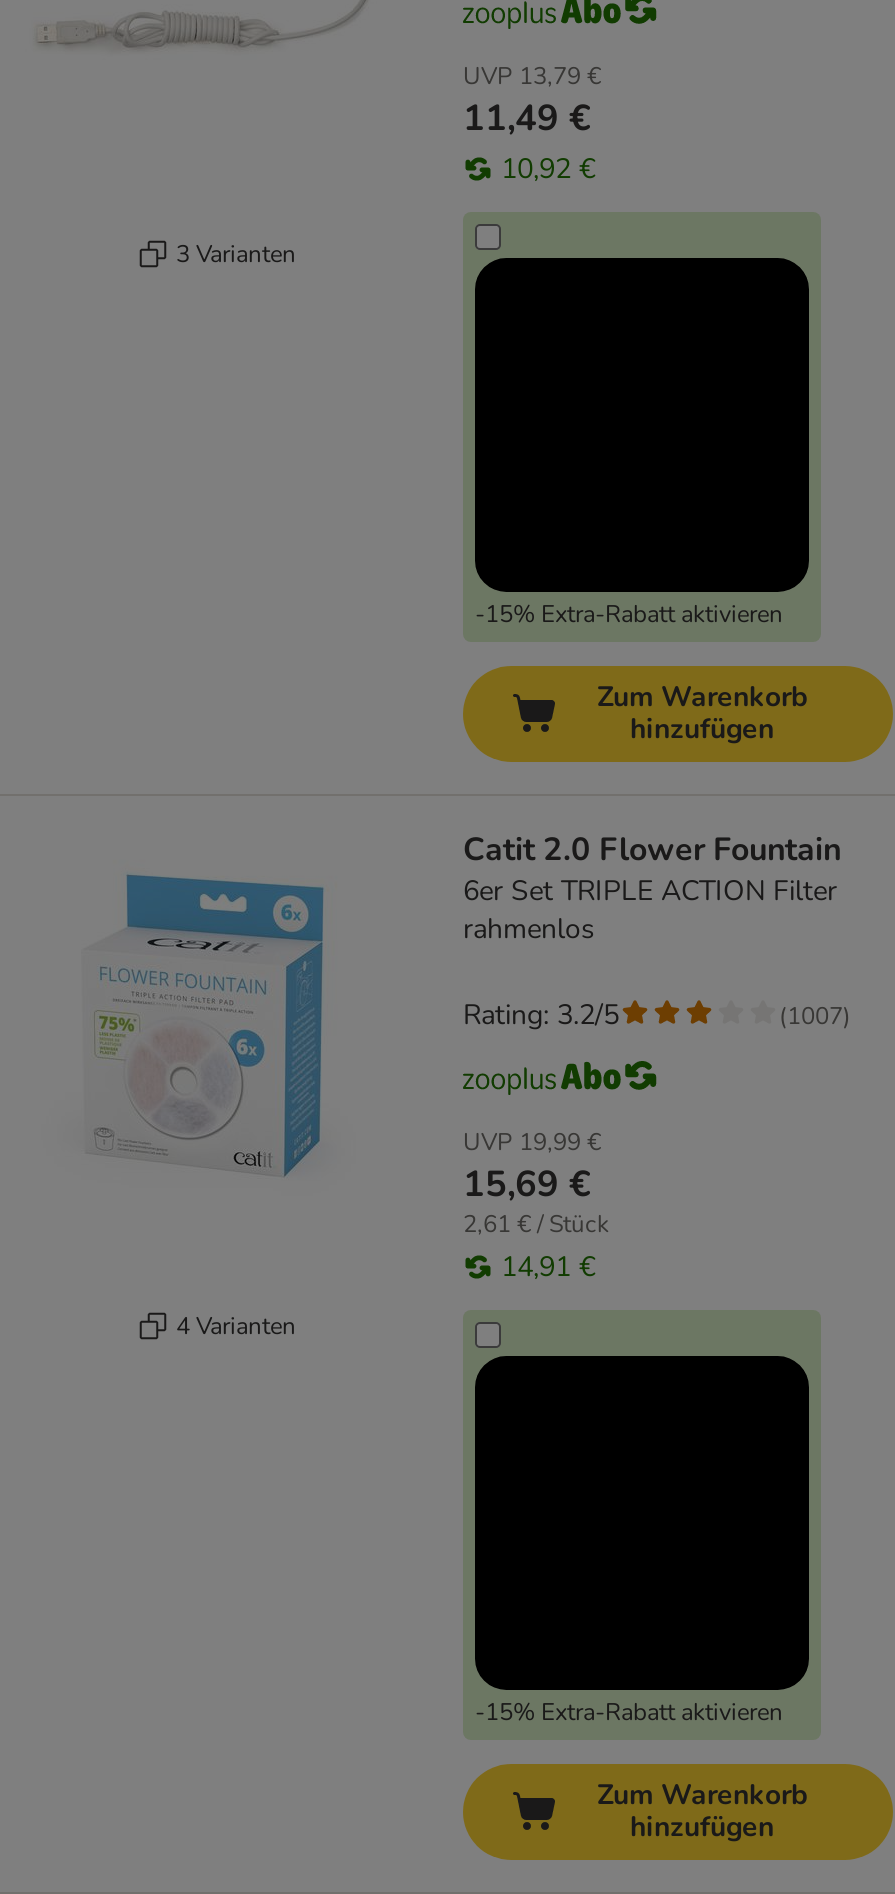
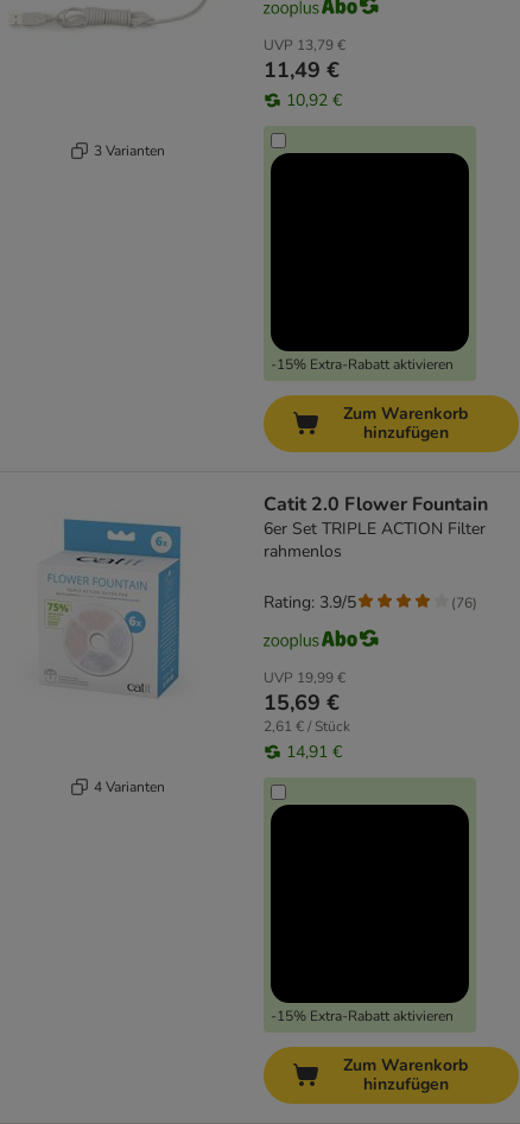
- Rating: 3.2/5
+ Rating: 3.9/5

- (1007)
+ (76)
